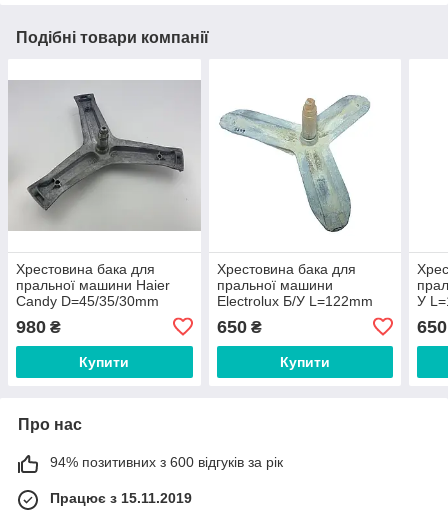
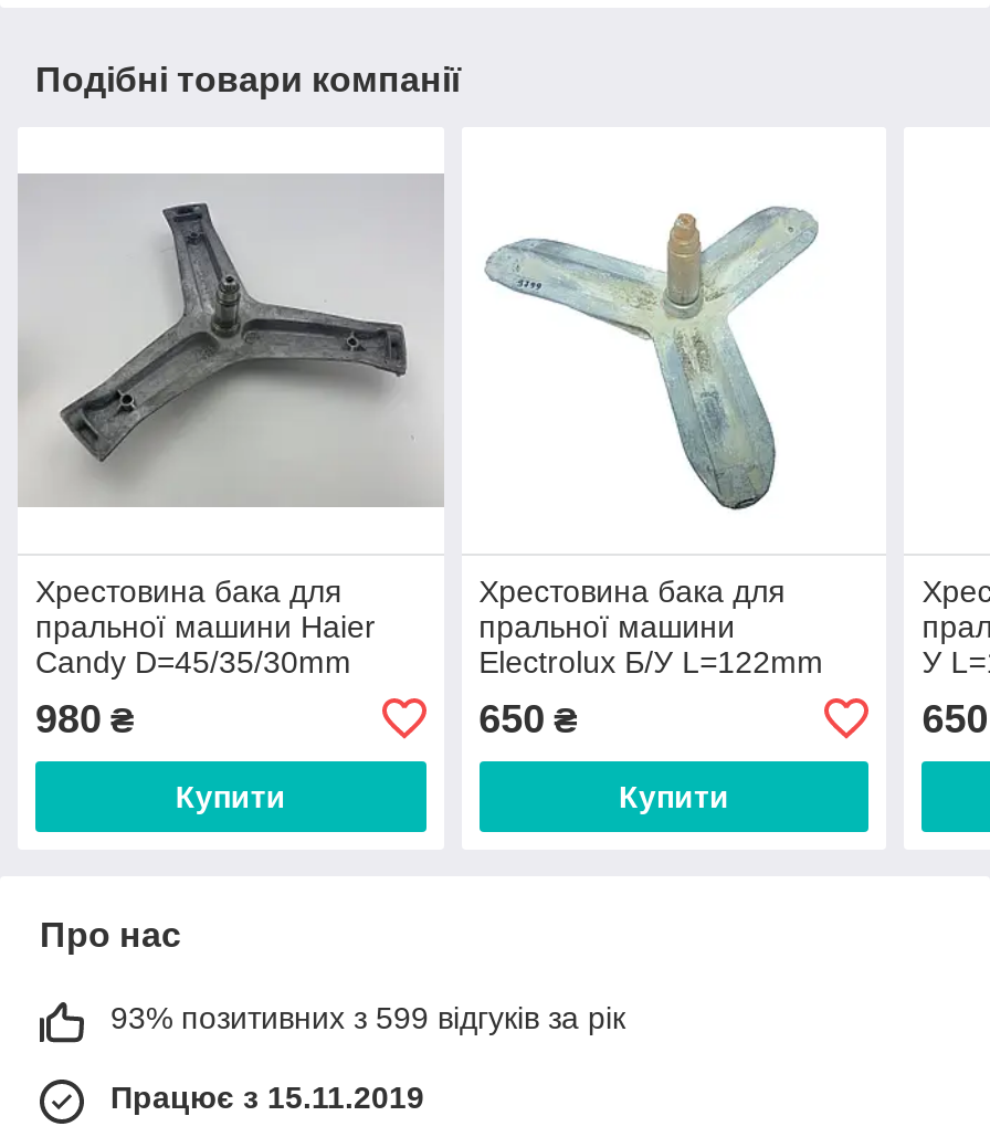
- 94% позитивних з 600 відгуків за рік
+ 93% позитивних з 599 відгуків за рік
